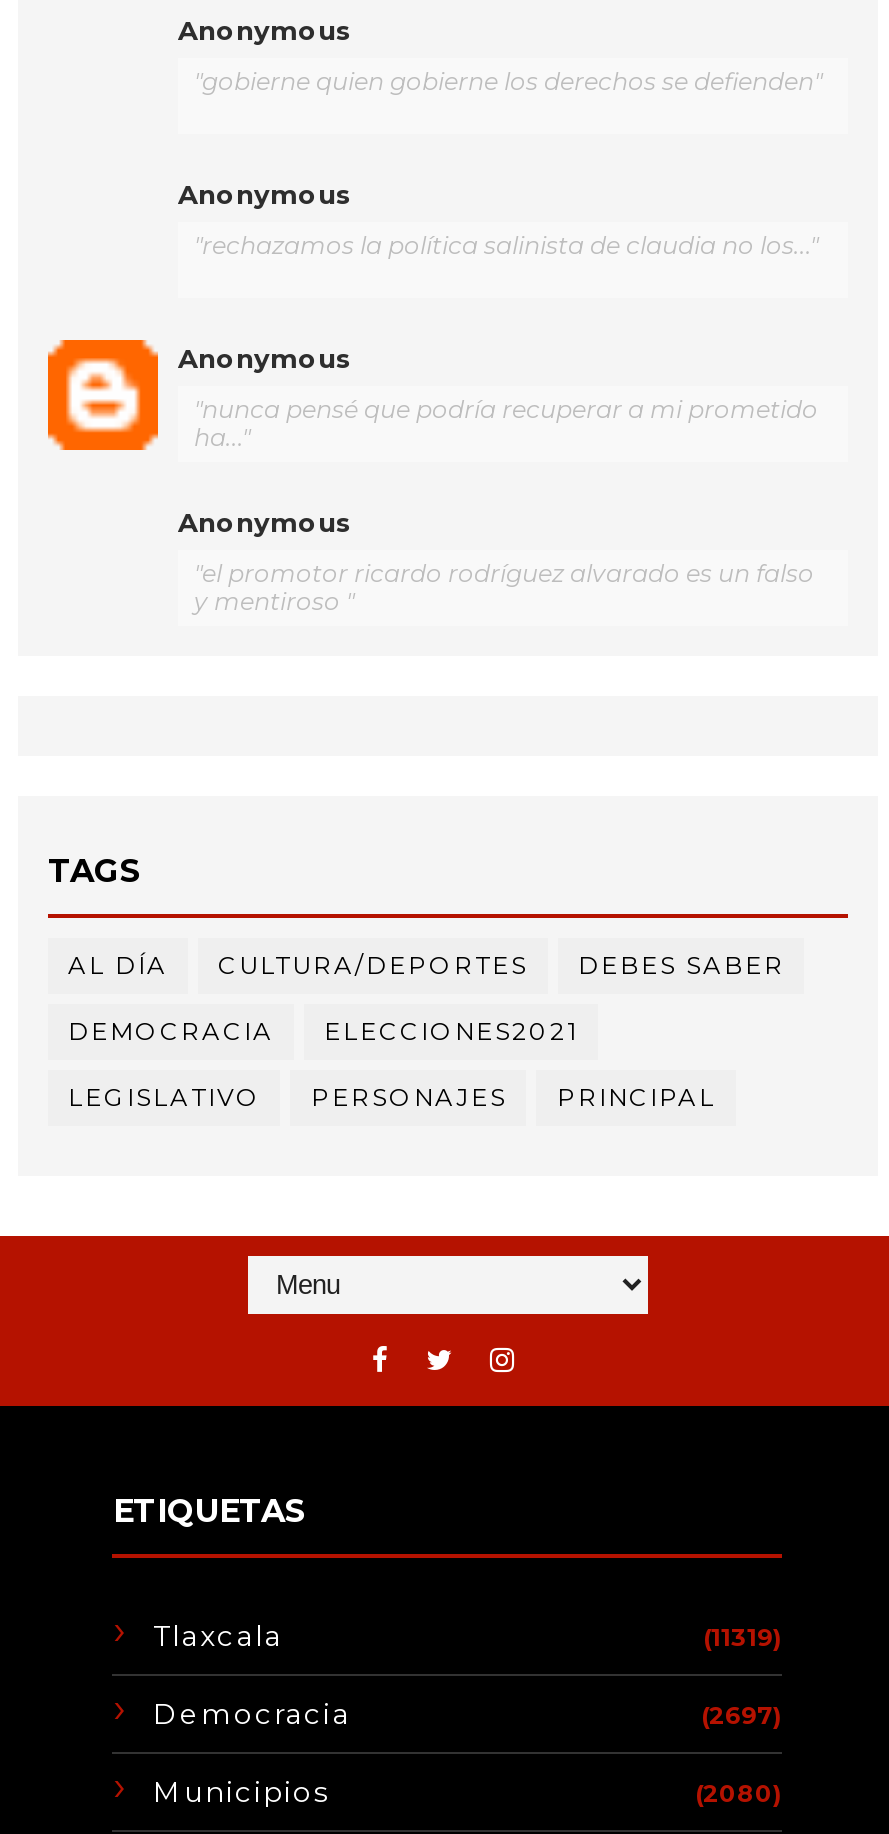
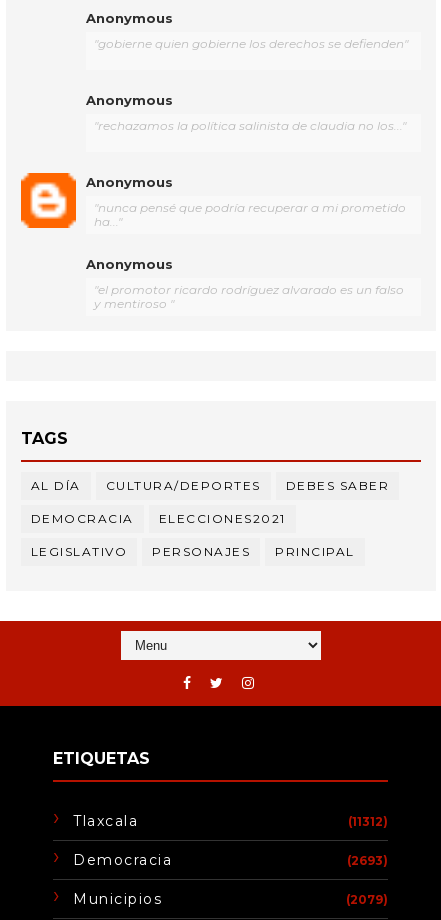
- (11319)
+ (11312)

- (2697)
+ (2693)

- (2080)
+ (2079)
